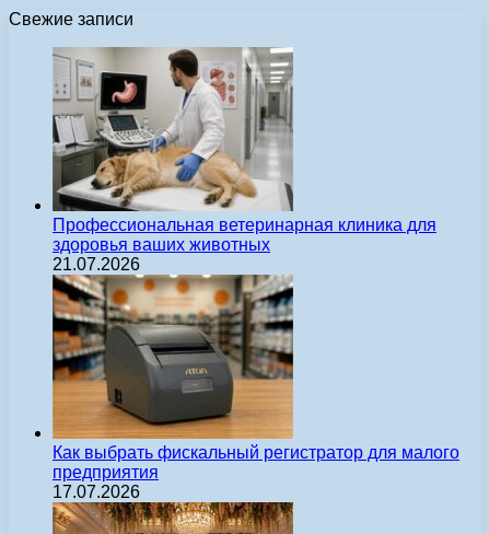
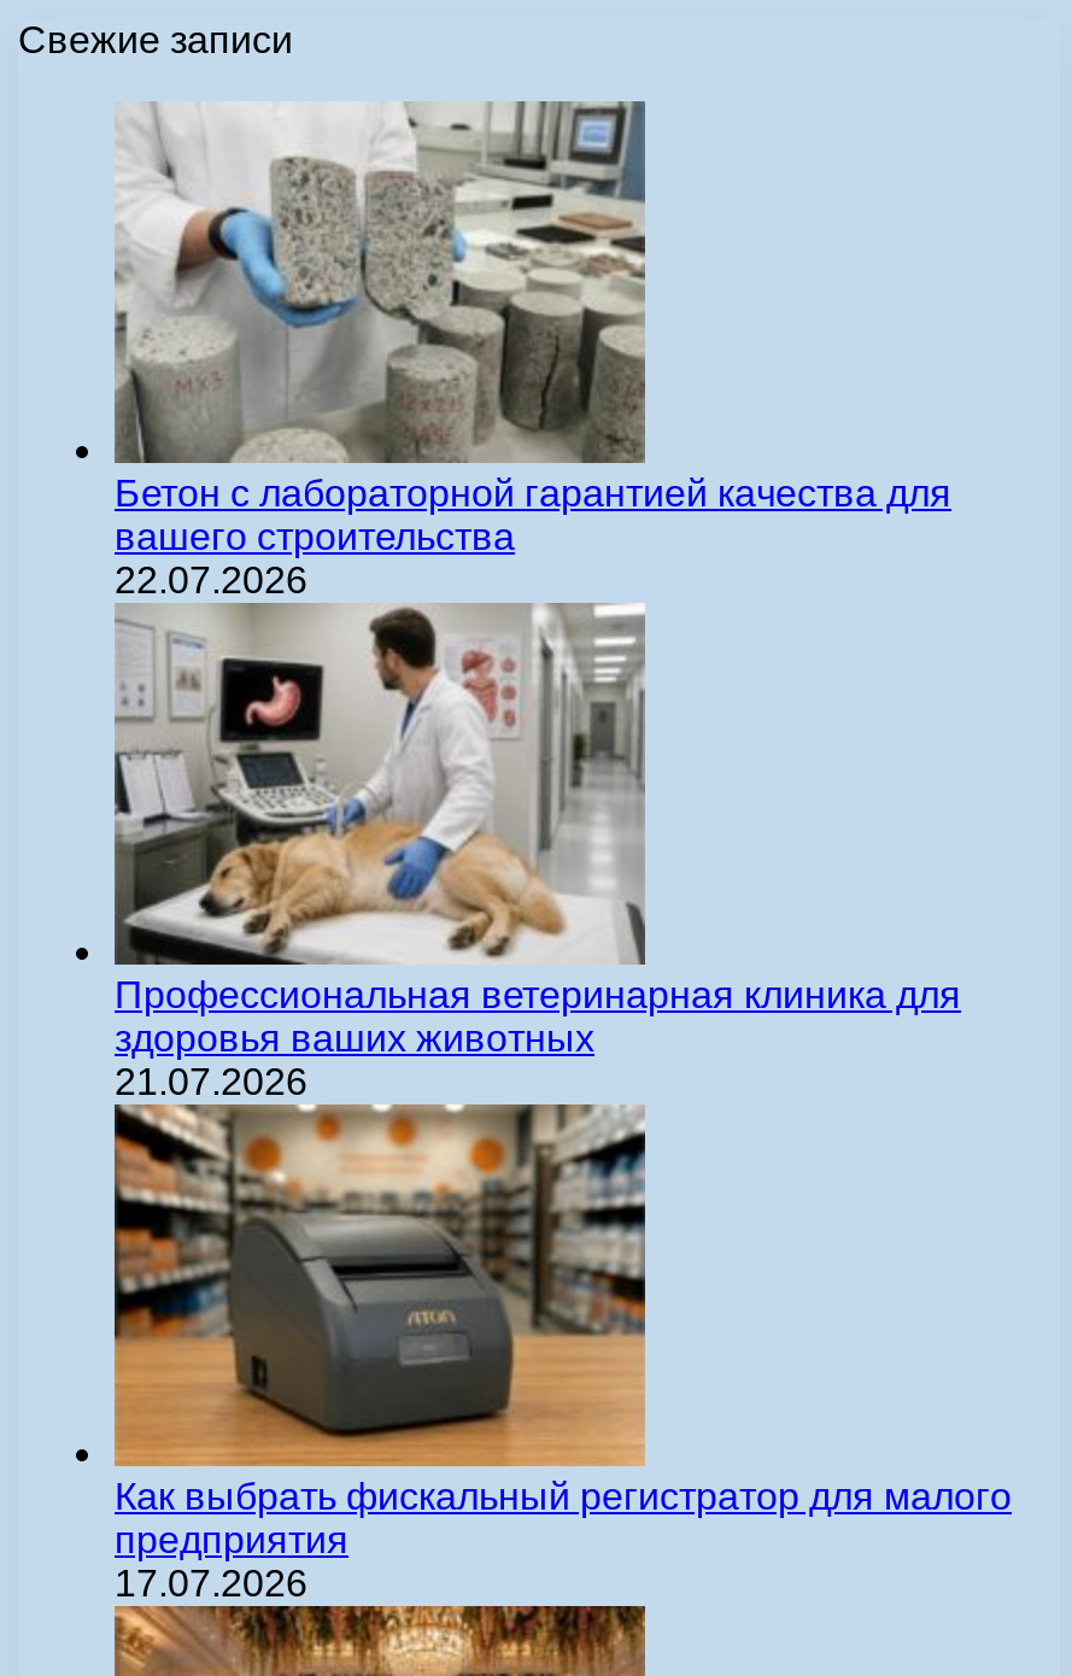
+ [image]
+ Бетон с лабораторной гарантией качества для
+ вашего строительства
+ 22.07.2026
